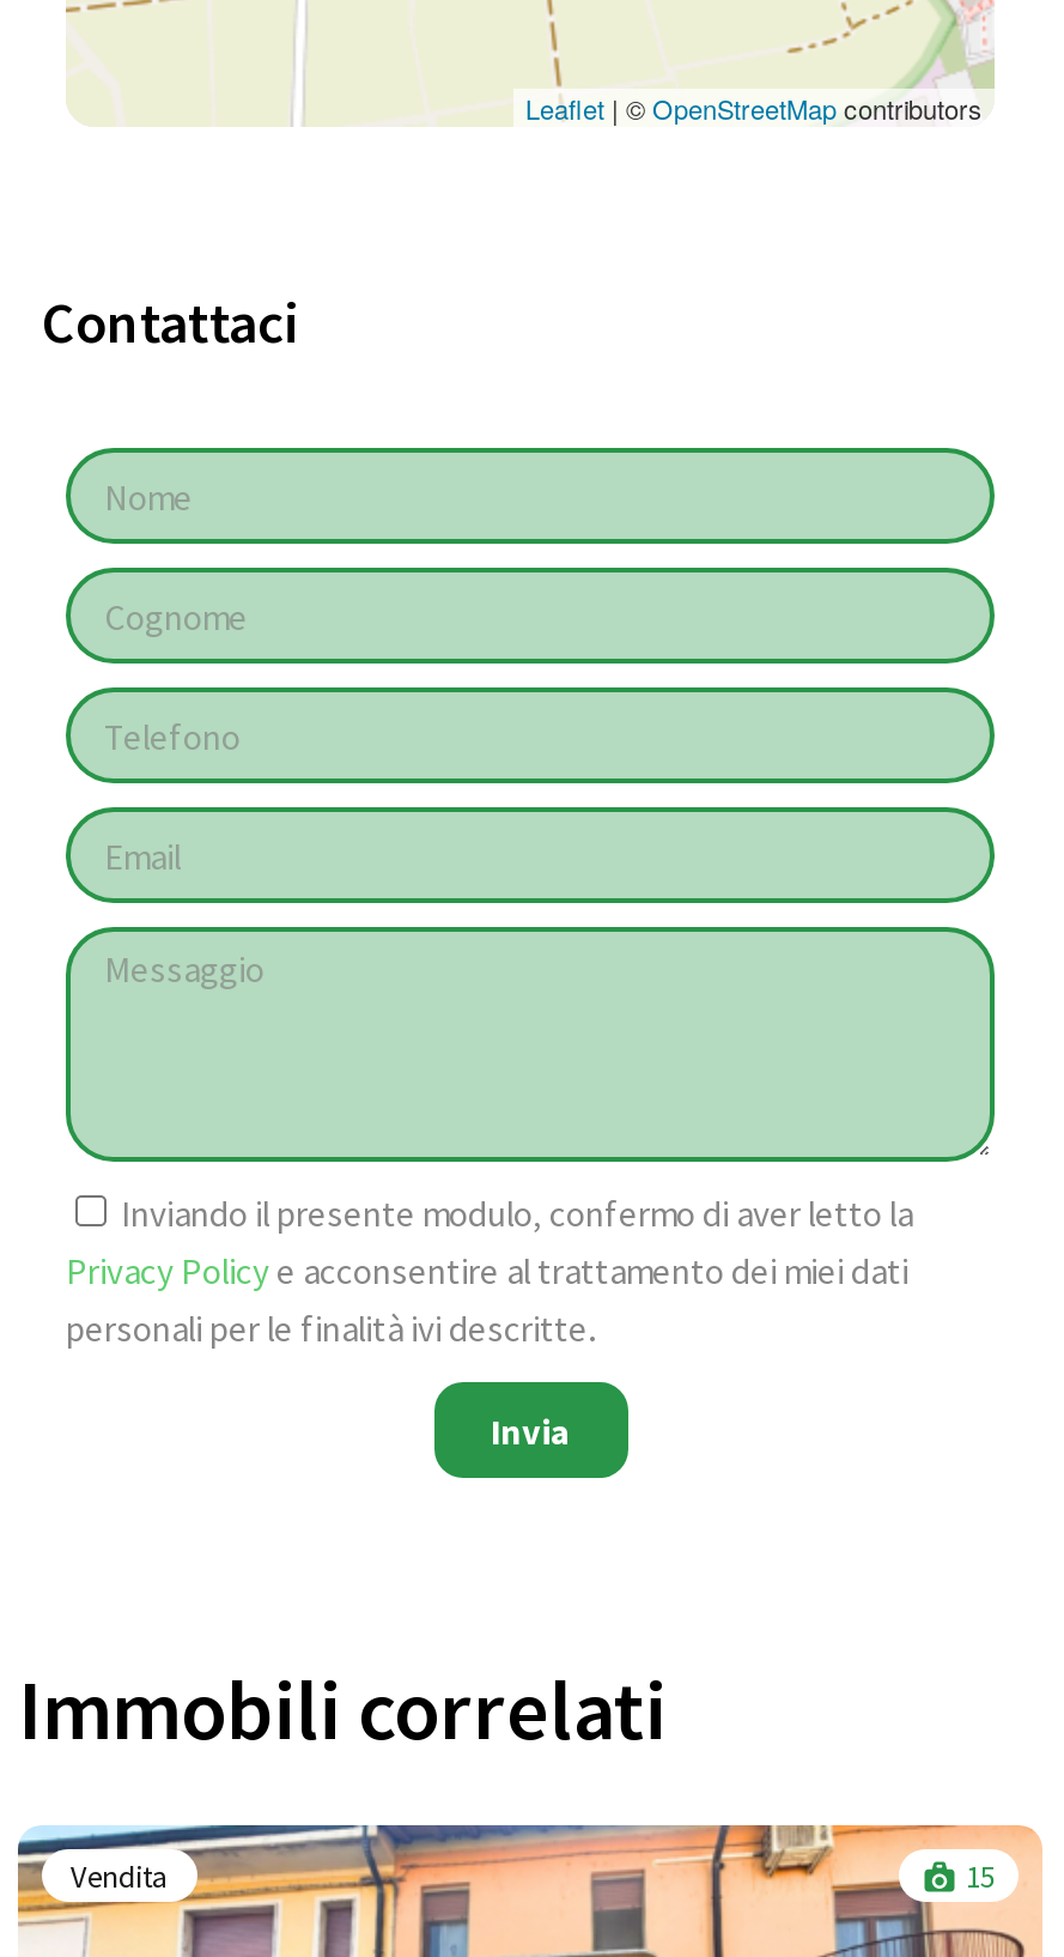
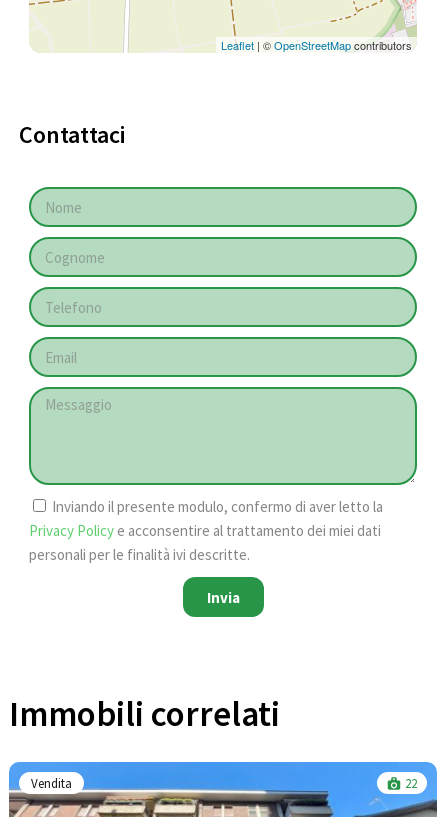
- 15
+ 22
